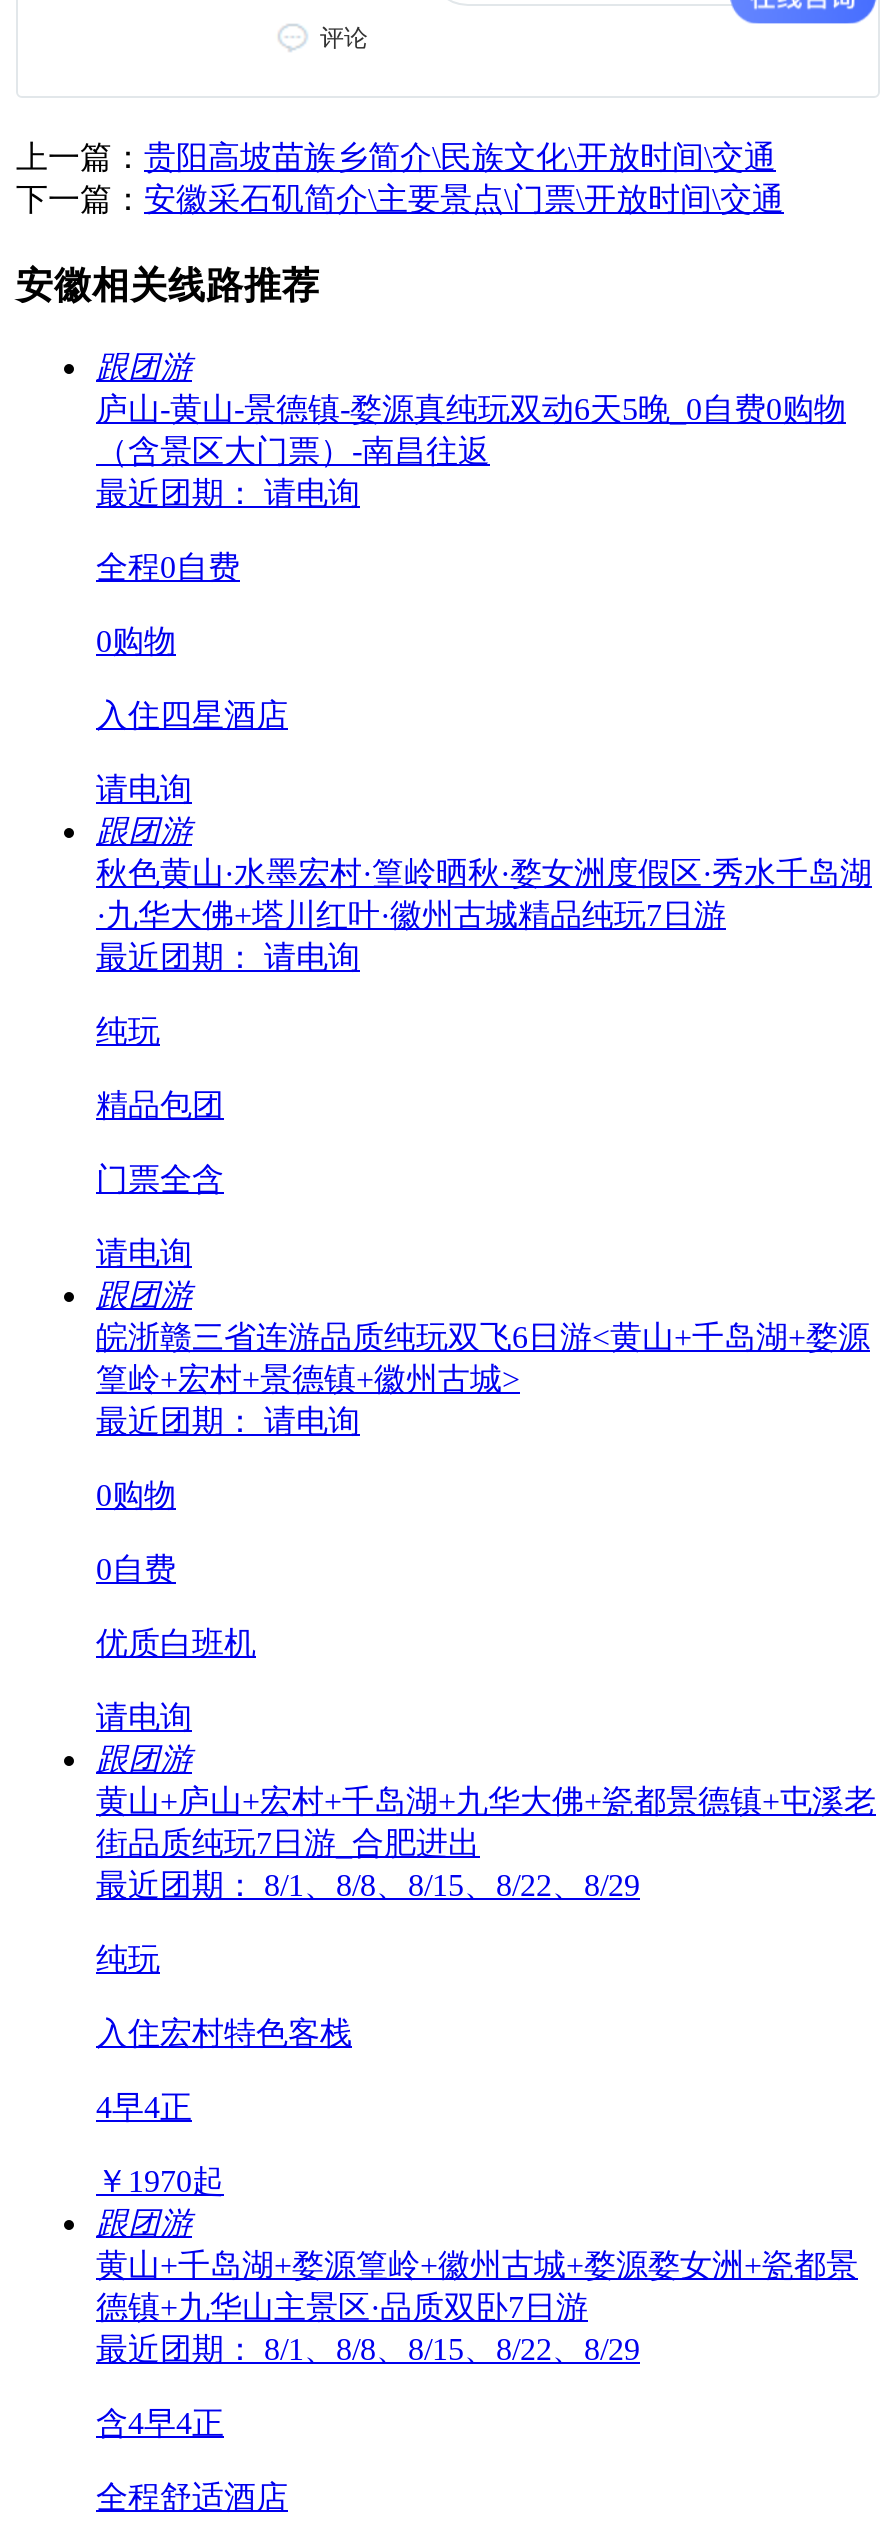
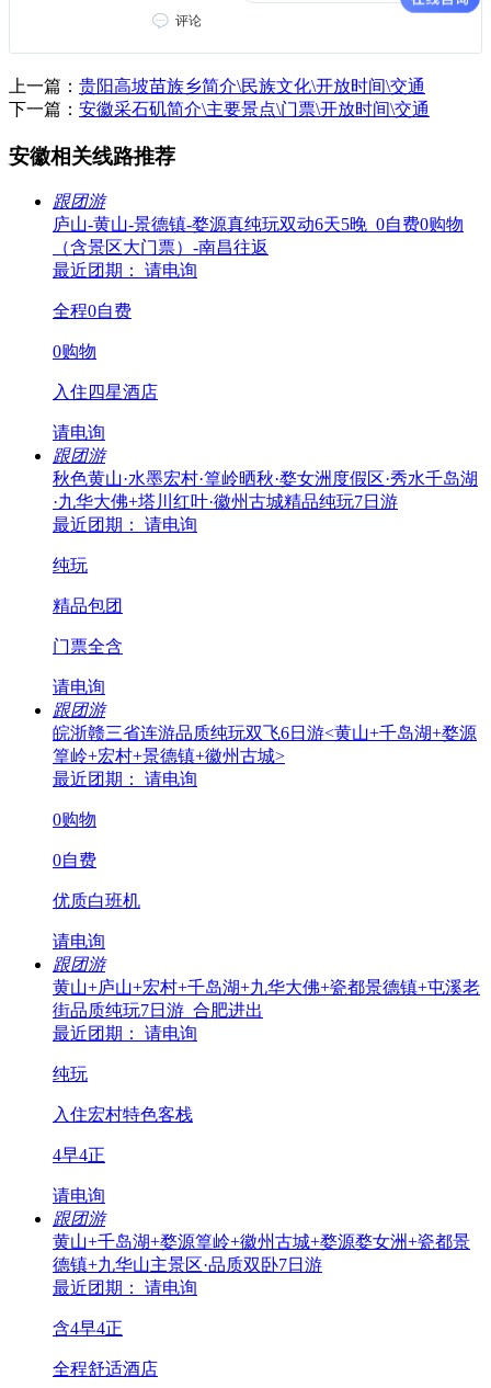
- 最近团期： 8/1、8/8、8/15、8/22、8/29
+ 最近团期： 请电询

- ￥1970起
+ 请电询

- 最近团期： 8/1、8/8、8/15、8/22、8/29
+ 最近团期： 请电询
